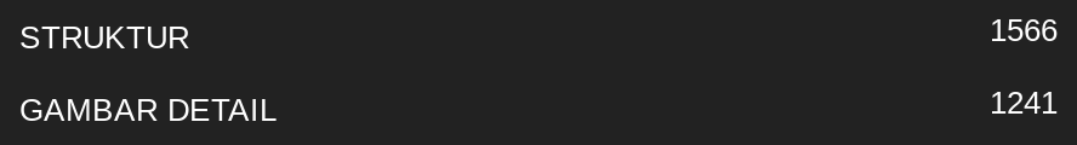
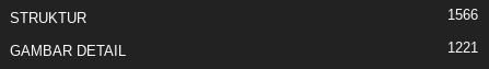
- 1241
+ 1221
